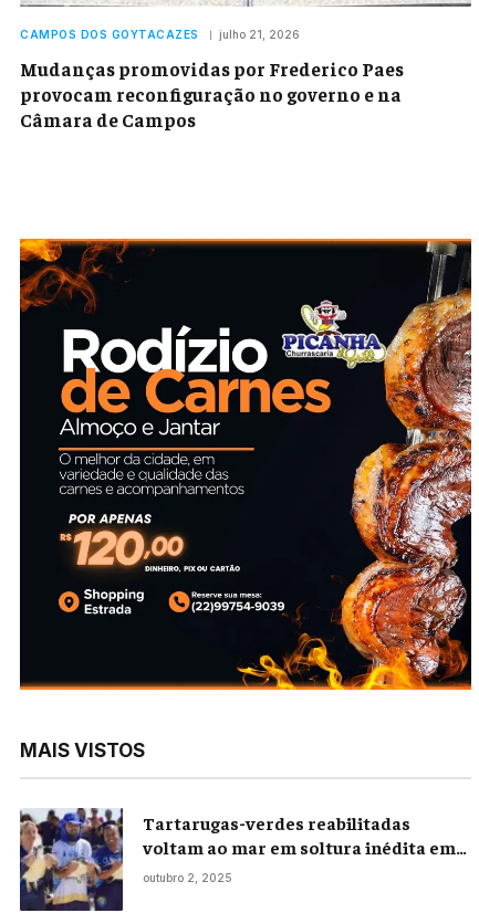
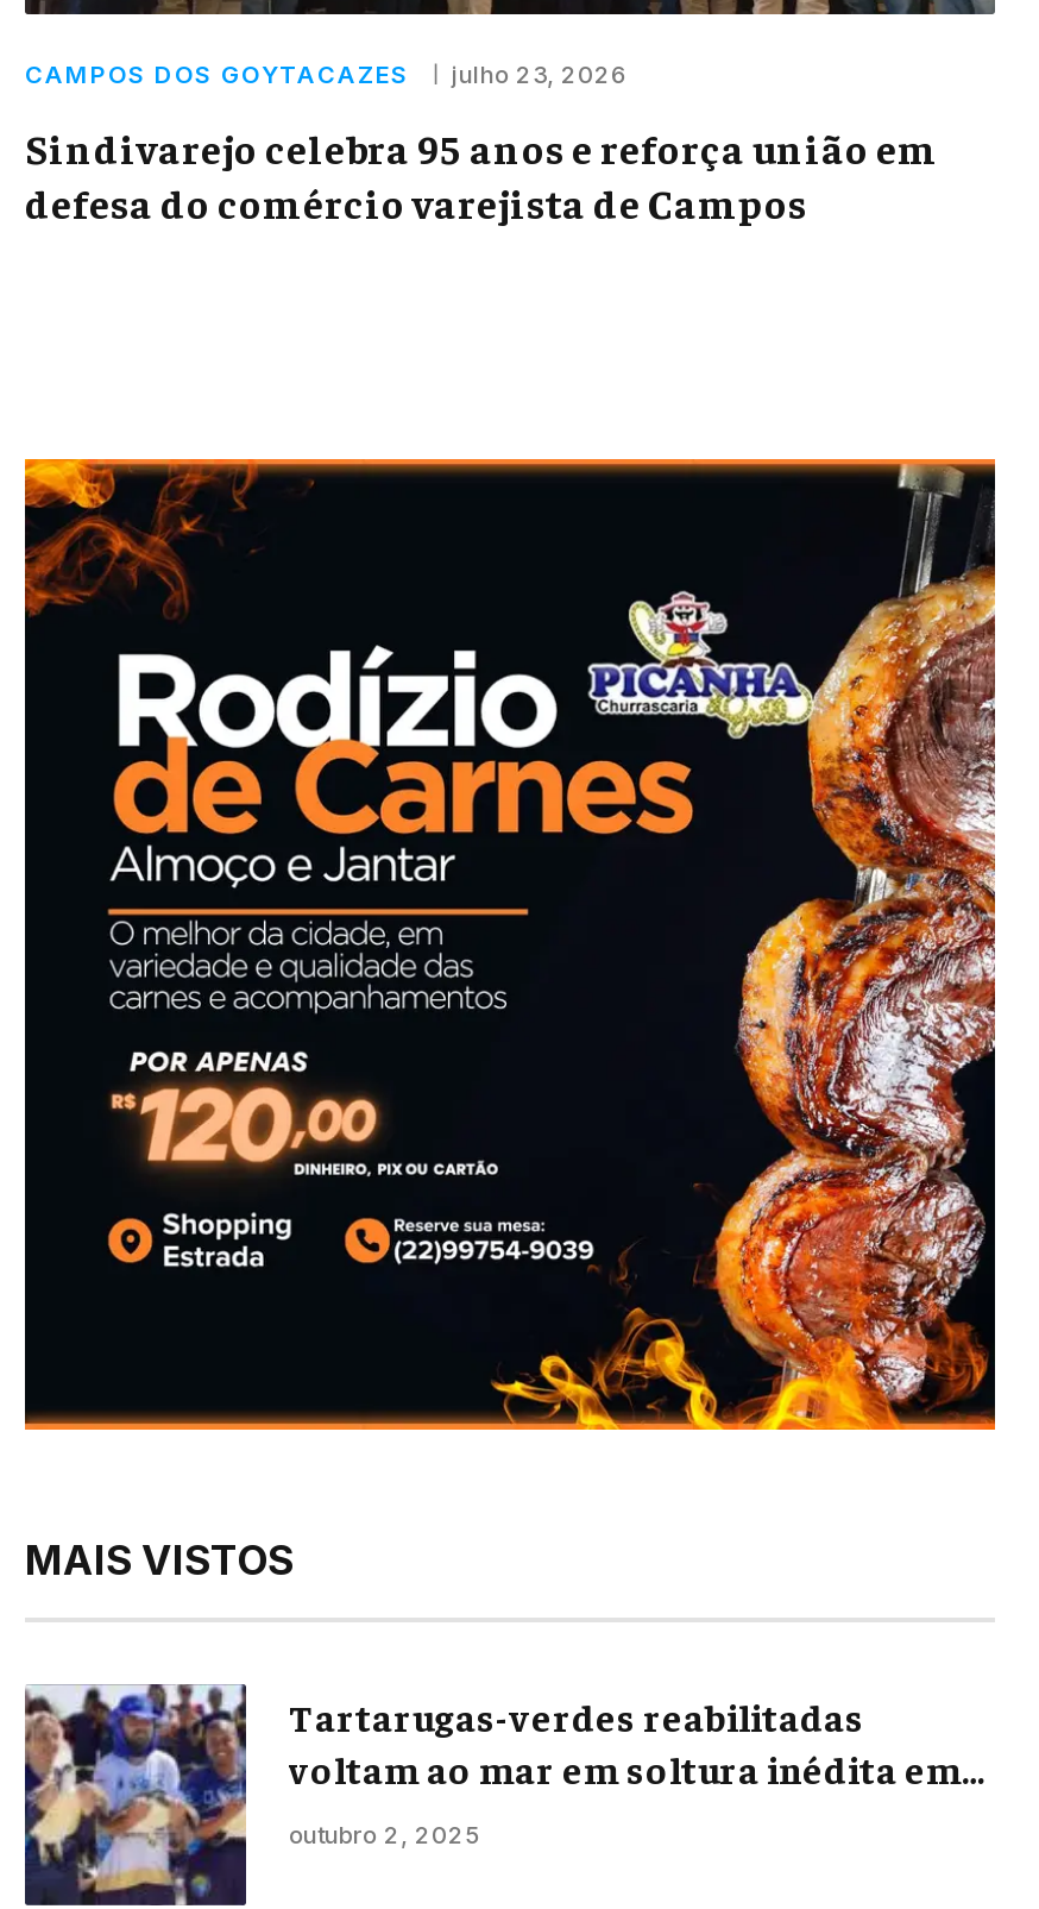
- CAMPOS DOS GOYTACAZES julho 21, 2026
+ CAMPOS DOS GOYTACAZES julho 23, 2026

- Mudanças promovidas por Frederico Paes
- provocam reconfiguração no governo e na
- Câmara de Campos
+ Sindivarejo celebra 95 anos e reforça união em
+ defesa do comércio varejista de Campos
